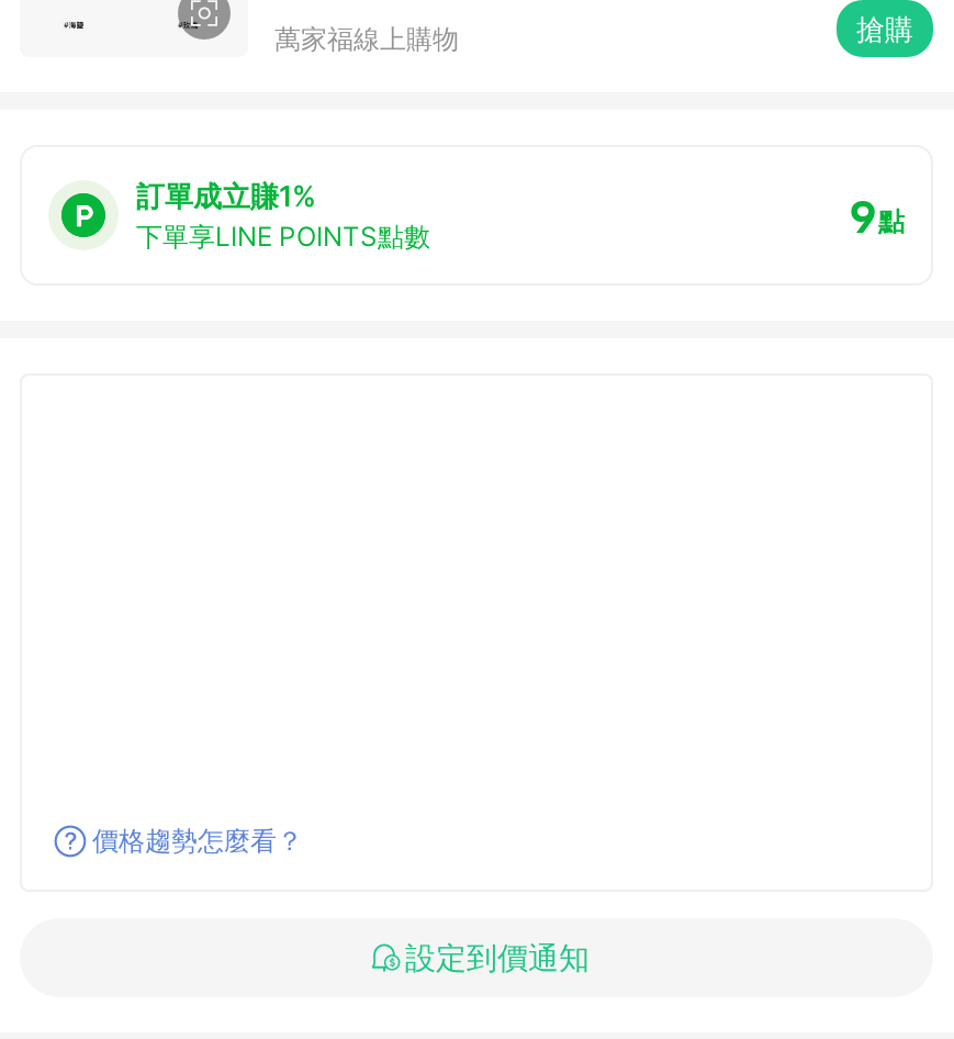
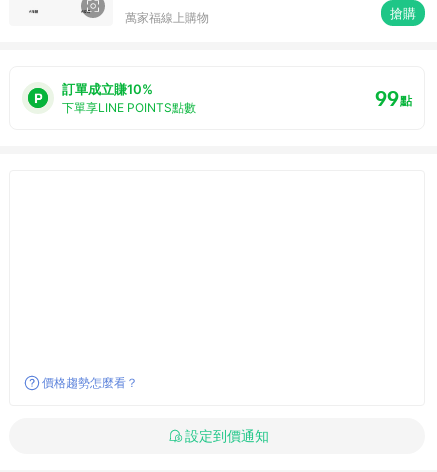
- 訂單成立賺1%
+ 訂單成立賺10%

- 9點
+ 99點
